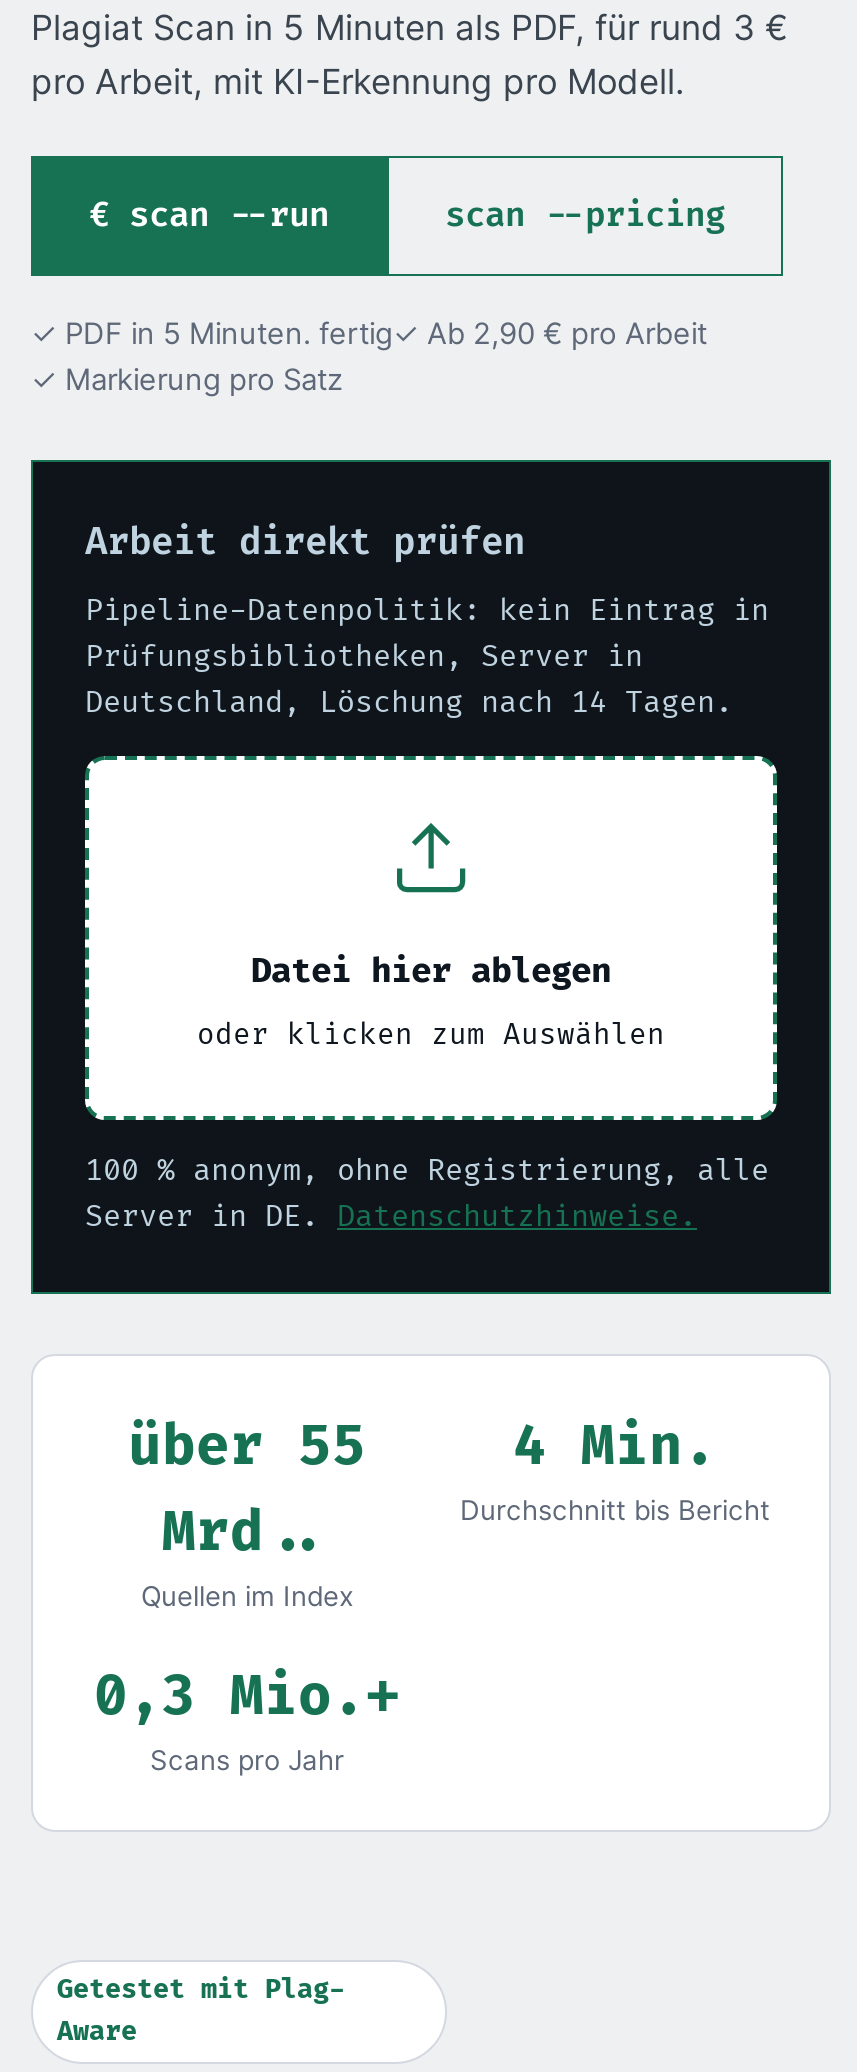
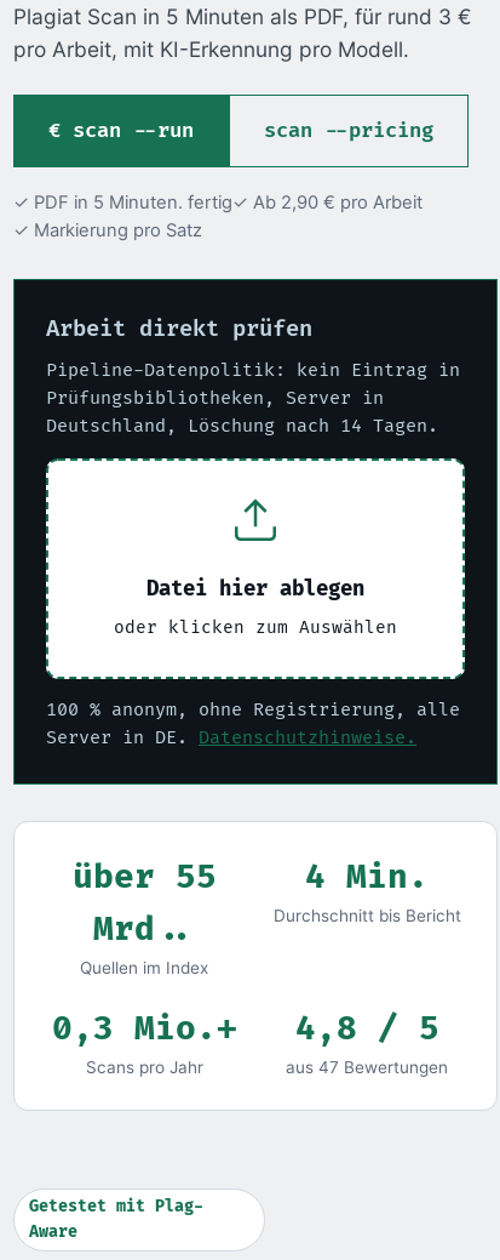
+ 4,8 / 5
+ aus 47 Bewertungen
